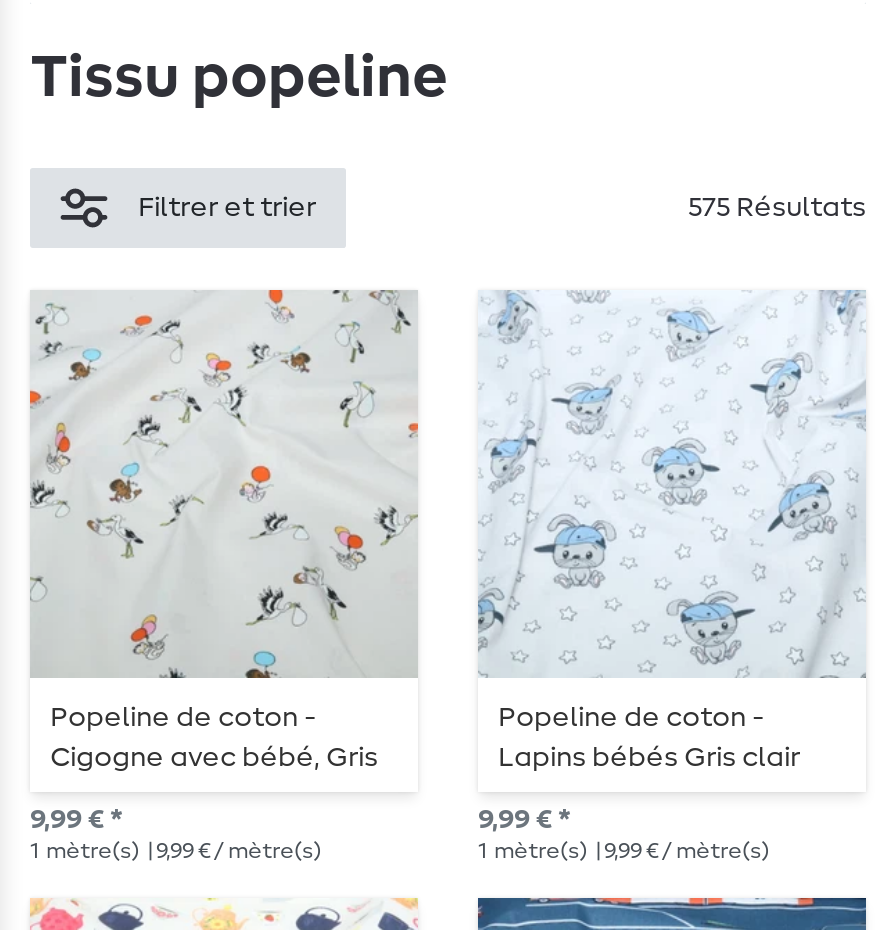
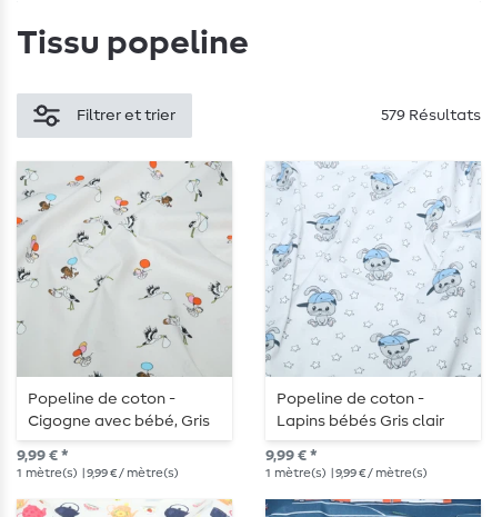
- 575 Résultats
+ 579 Résultats
